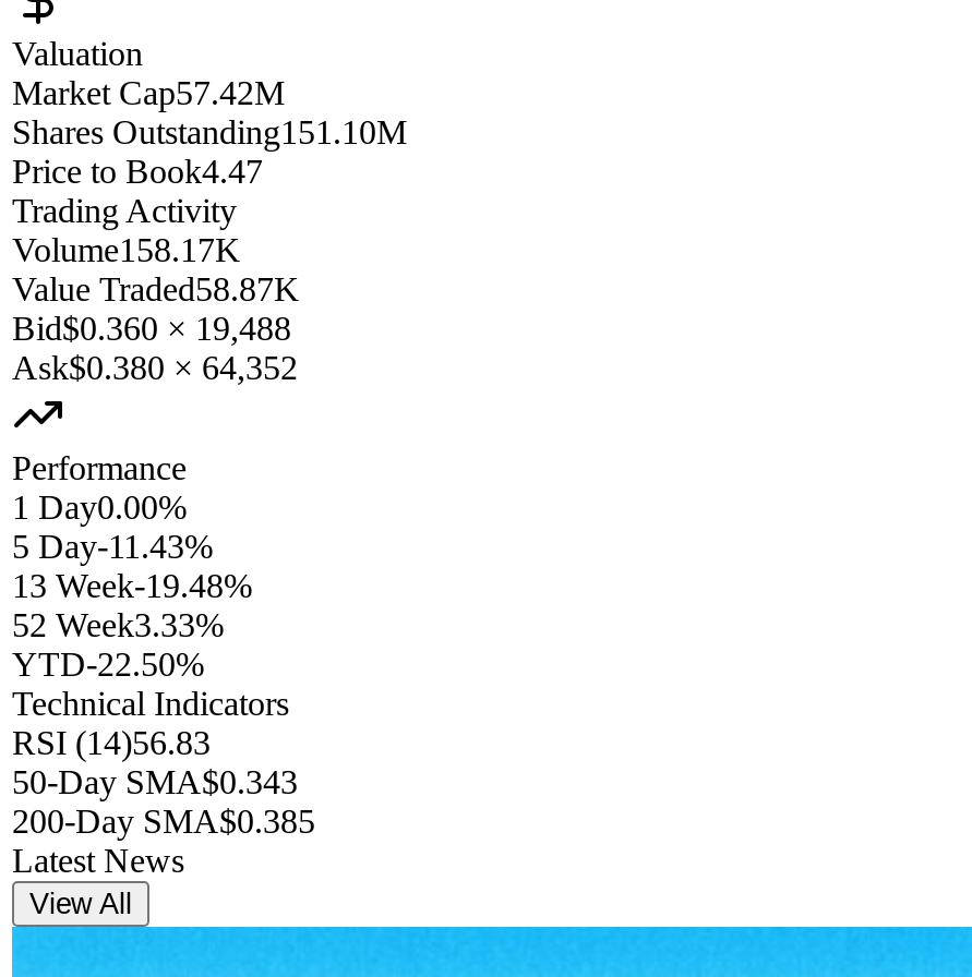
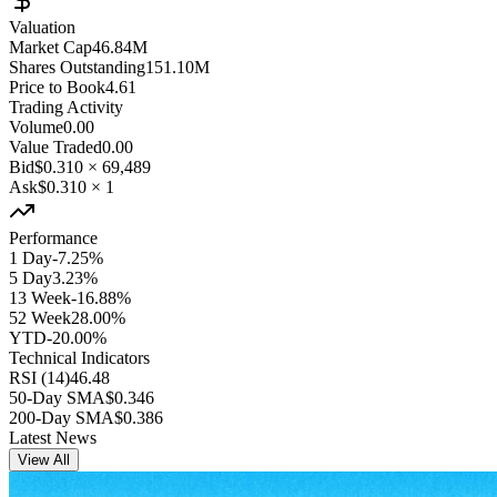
- Market Cap57.42M
+ Market Cap46.84M

- Price to Book4.47
+ Price to Book4.61

- Volume158.17K
+ Volume0.00

- Value Traded58.87K
+ Value Traded0.00

- Bid$0.360 × 19,488
+ Bid$0.310 × 69,489

- Ask$0.380 × 64,352
+ Ask$0.310 × 1

- 1 Day0.00%
+ 1 Day-7.25%

- 5 Day-11.43%
+ 5 Day3.23%

- 13 Week-19.48%
+ 13 Week-16.88%

- 52 Week3.33%
+ 52 Week28.00%

- YTD-22.50%
+ YTD-20.00%

- RSI (14)56.83
+ RSI (14)46.48

- 50-Day SMA$0.343
+ 50-Day SMA$0.346

- 200-Day SMA$0.385
+ 200-Day SMA$0.386
